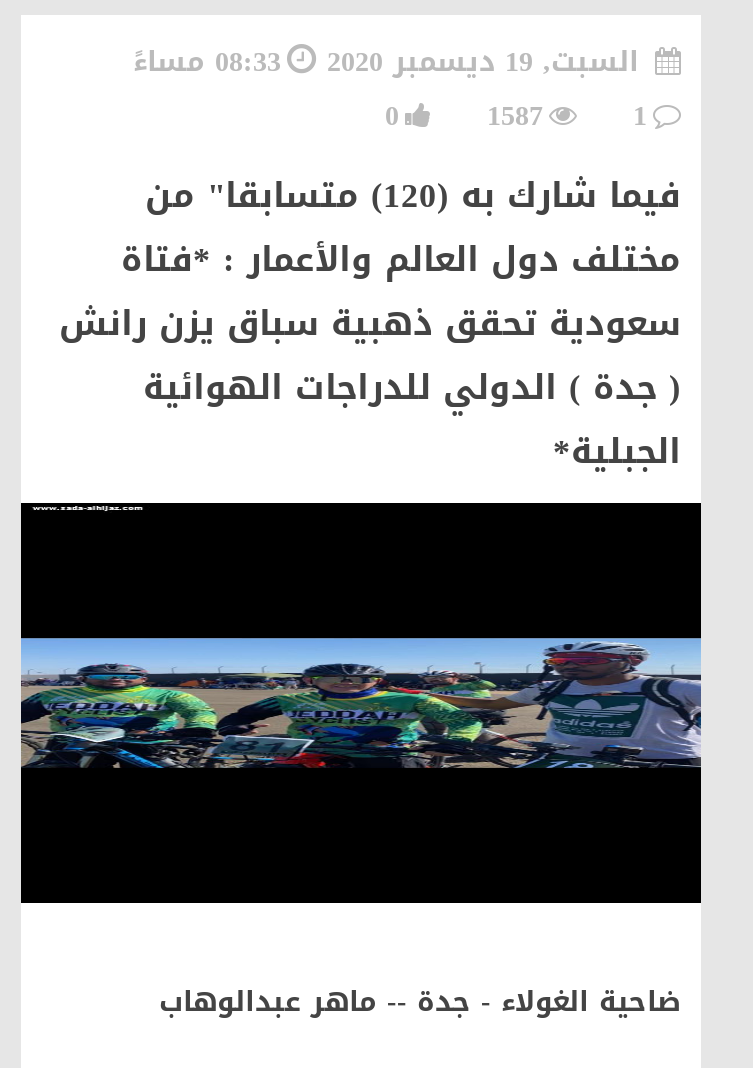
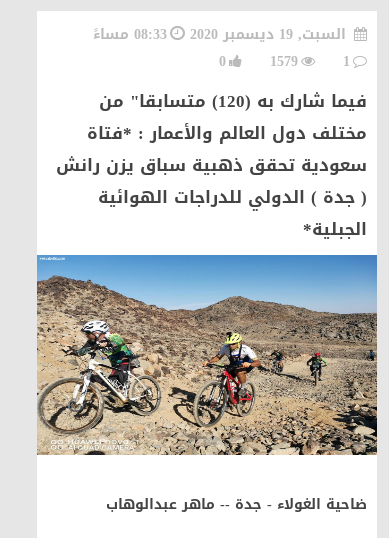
- 0 1587 1
+ 0 1579 1

- [image]
+ [image]
